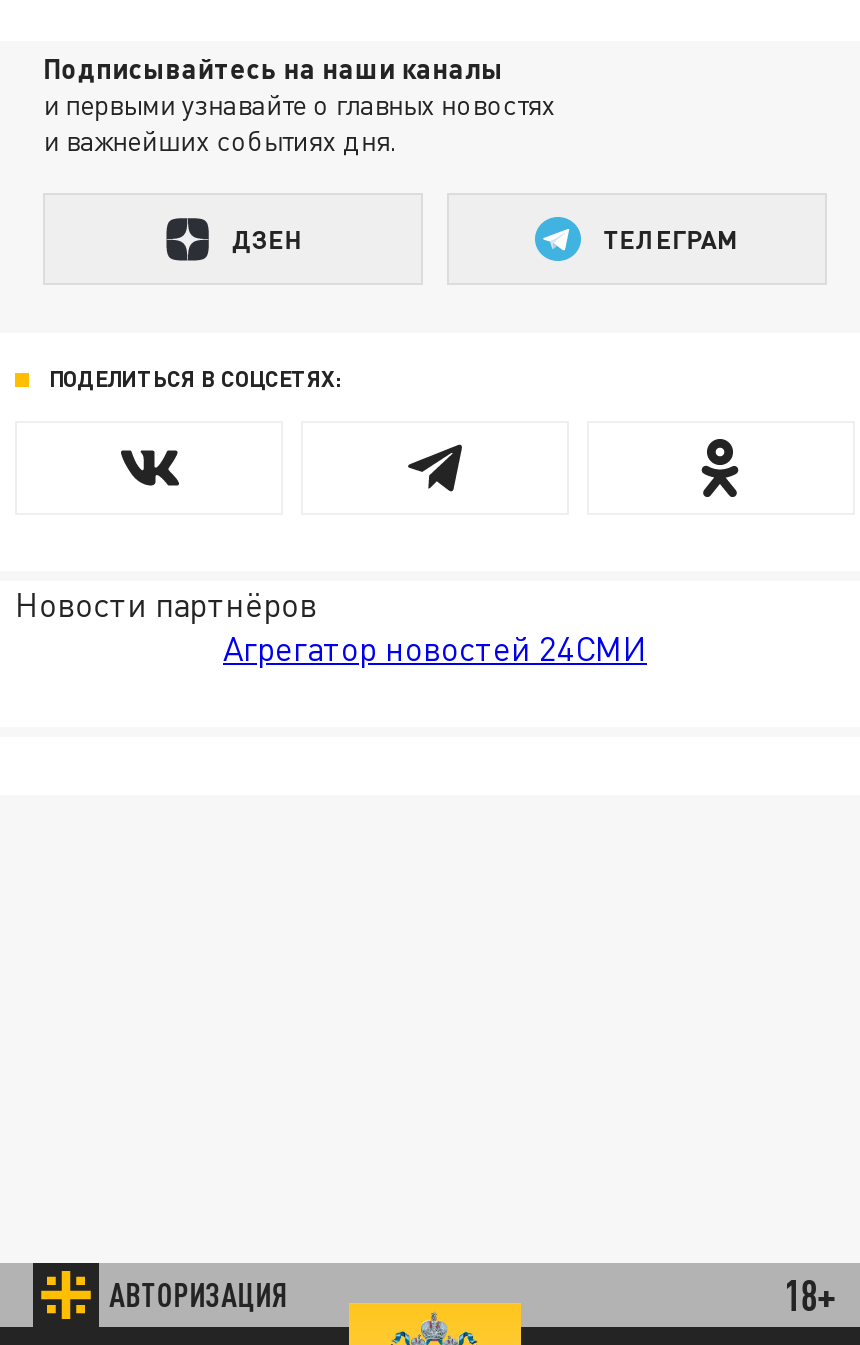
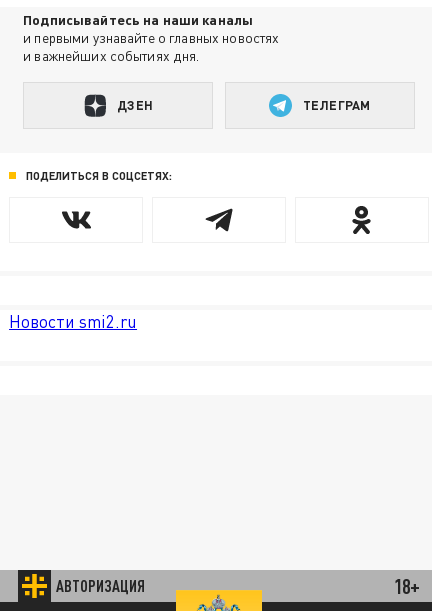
- Новости партнёров
- Агрегатор новостей 24СМИ
+ Новости smi2.ru
